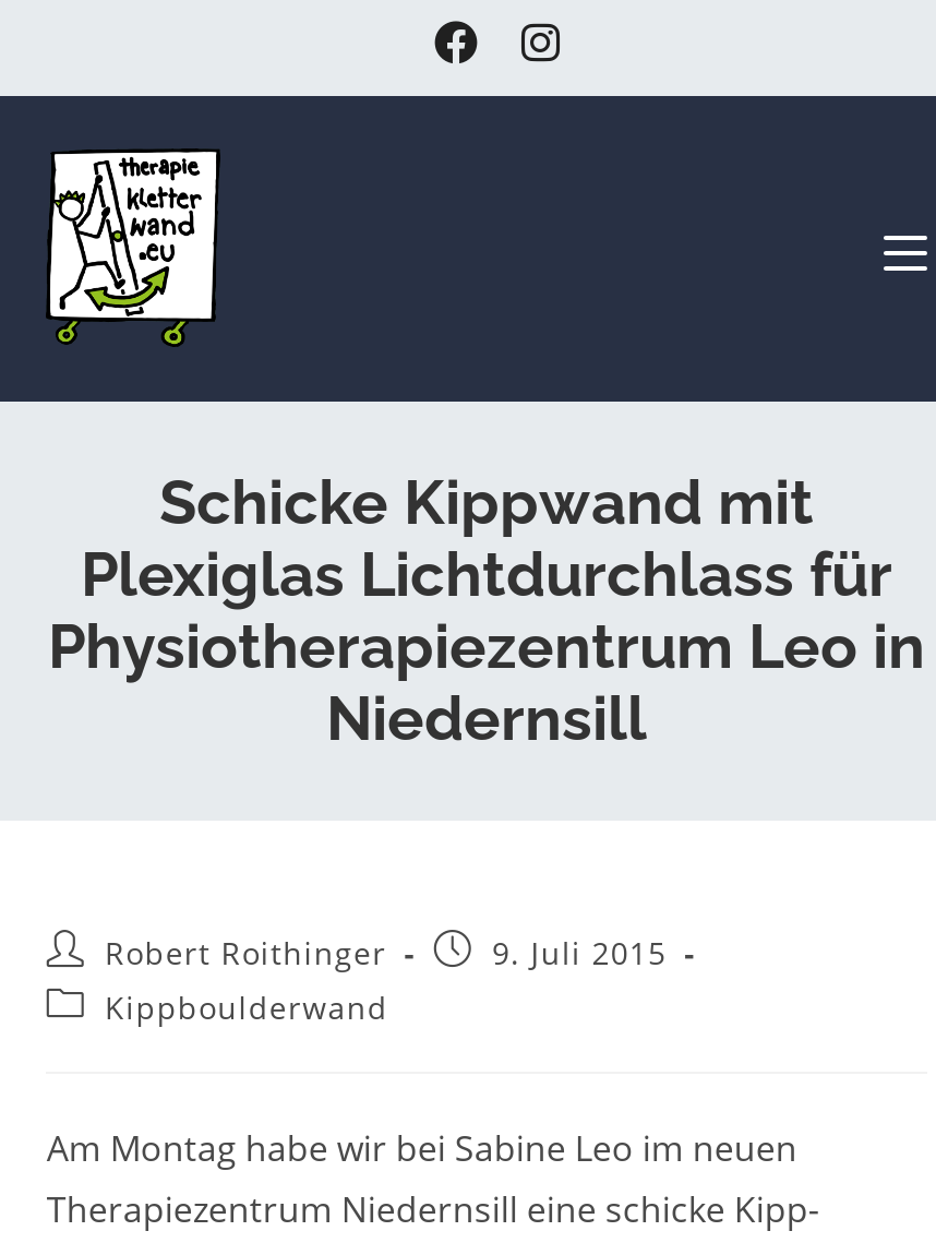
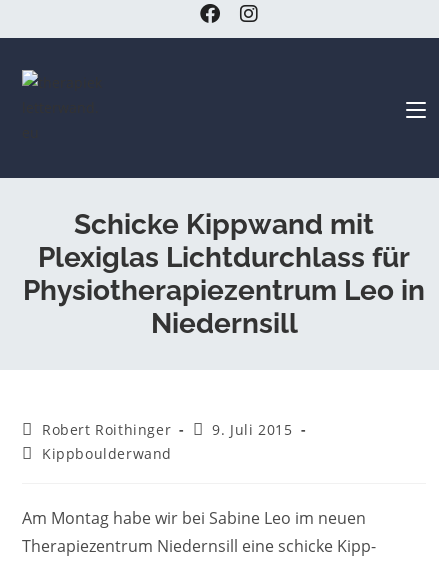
- [image]
